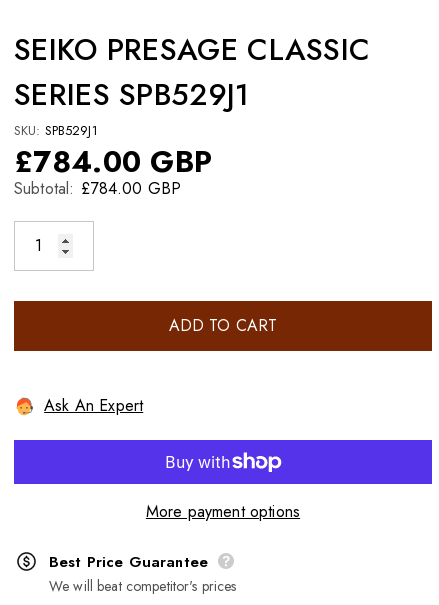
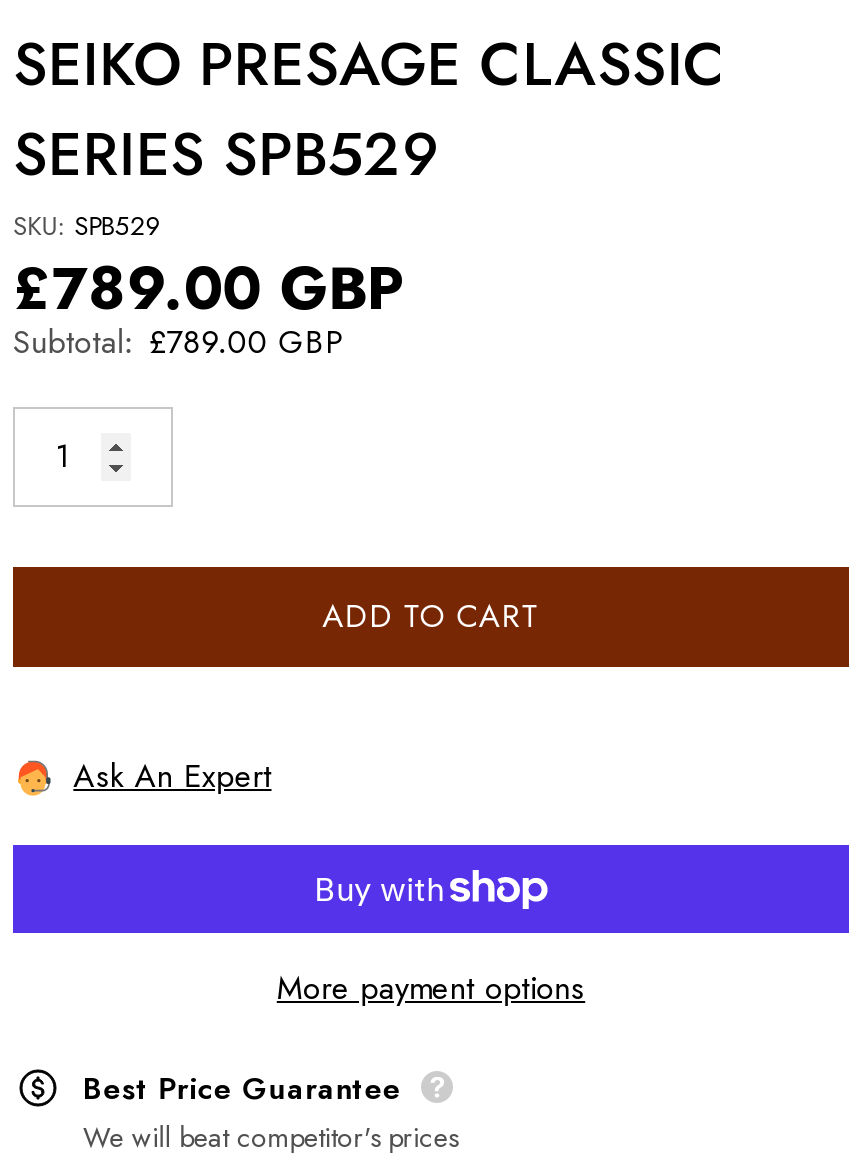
- SERIES SPB529J1
+ SERIES SPB529

- SKU: SPB529J1
+ SKU: SPB529

- £784.00 GBP
+ £789.00 GBP

- Subtotal: £784.00 GBP
+ Subtotal: £789.00 GBP
